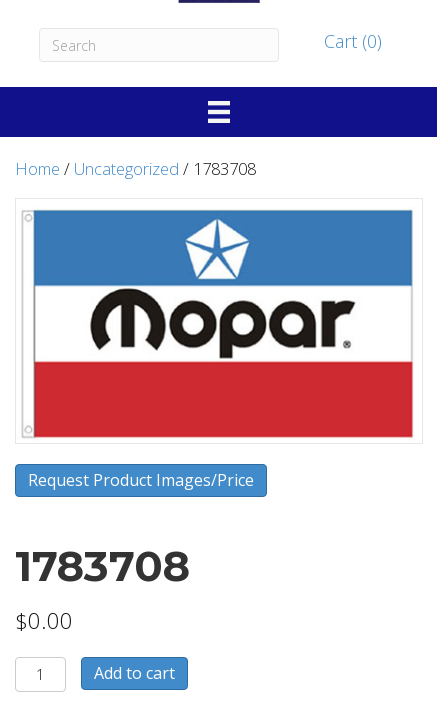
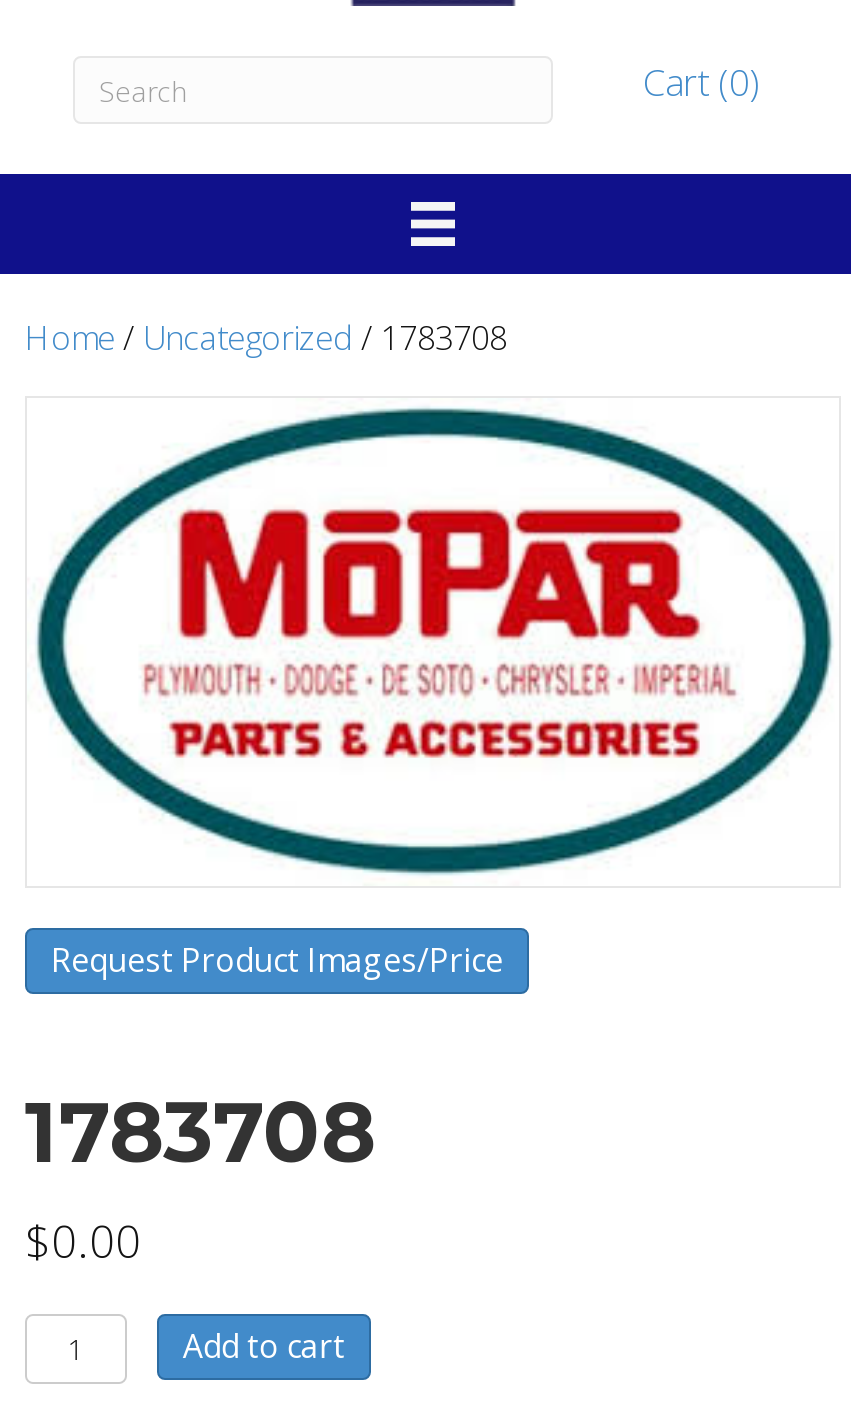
- [image]
+ [image]
